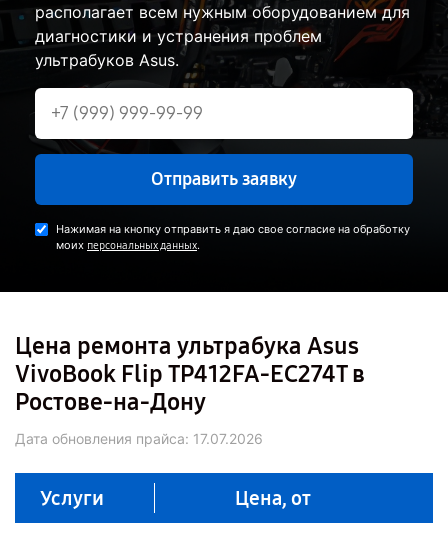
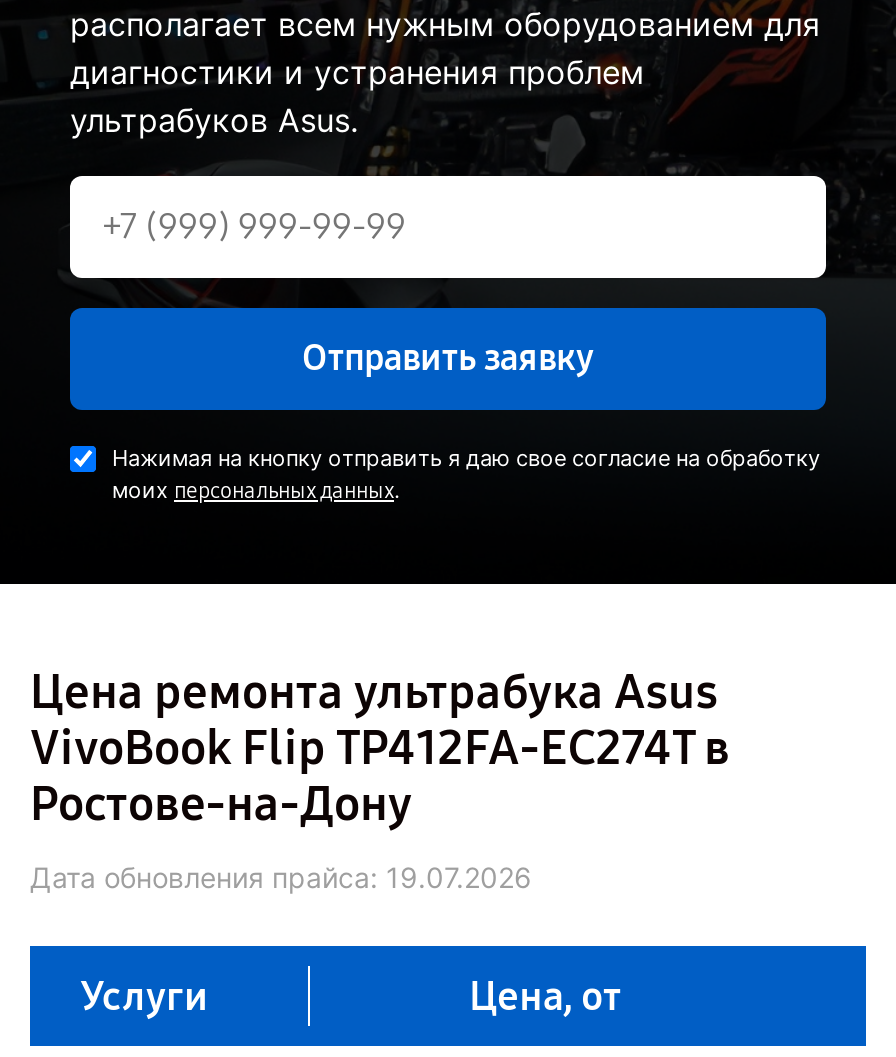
- Дата обновления прайса: 17.07.2026
+ Дата обновления прайса: 19.07.2026
